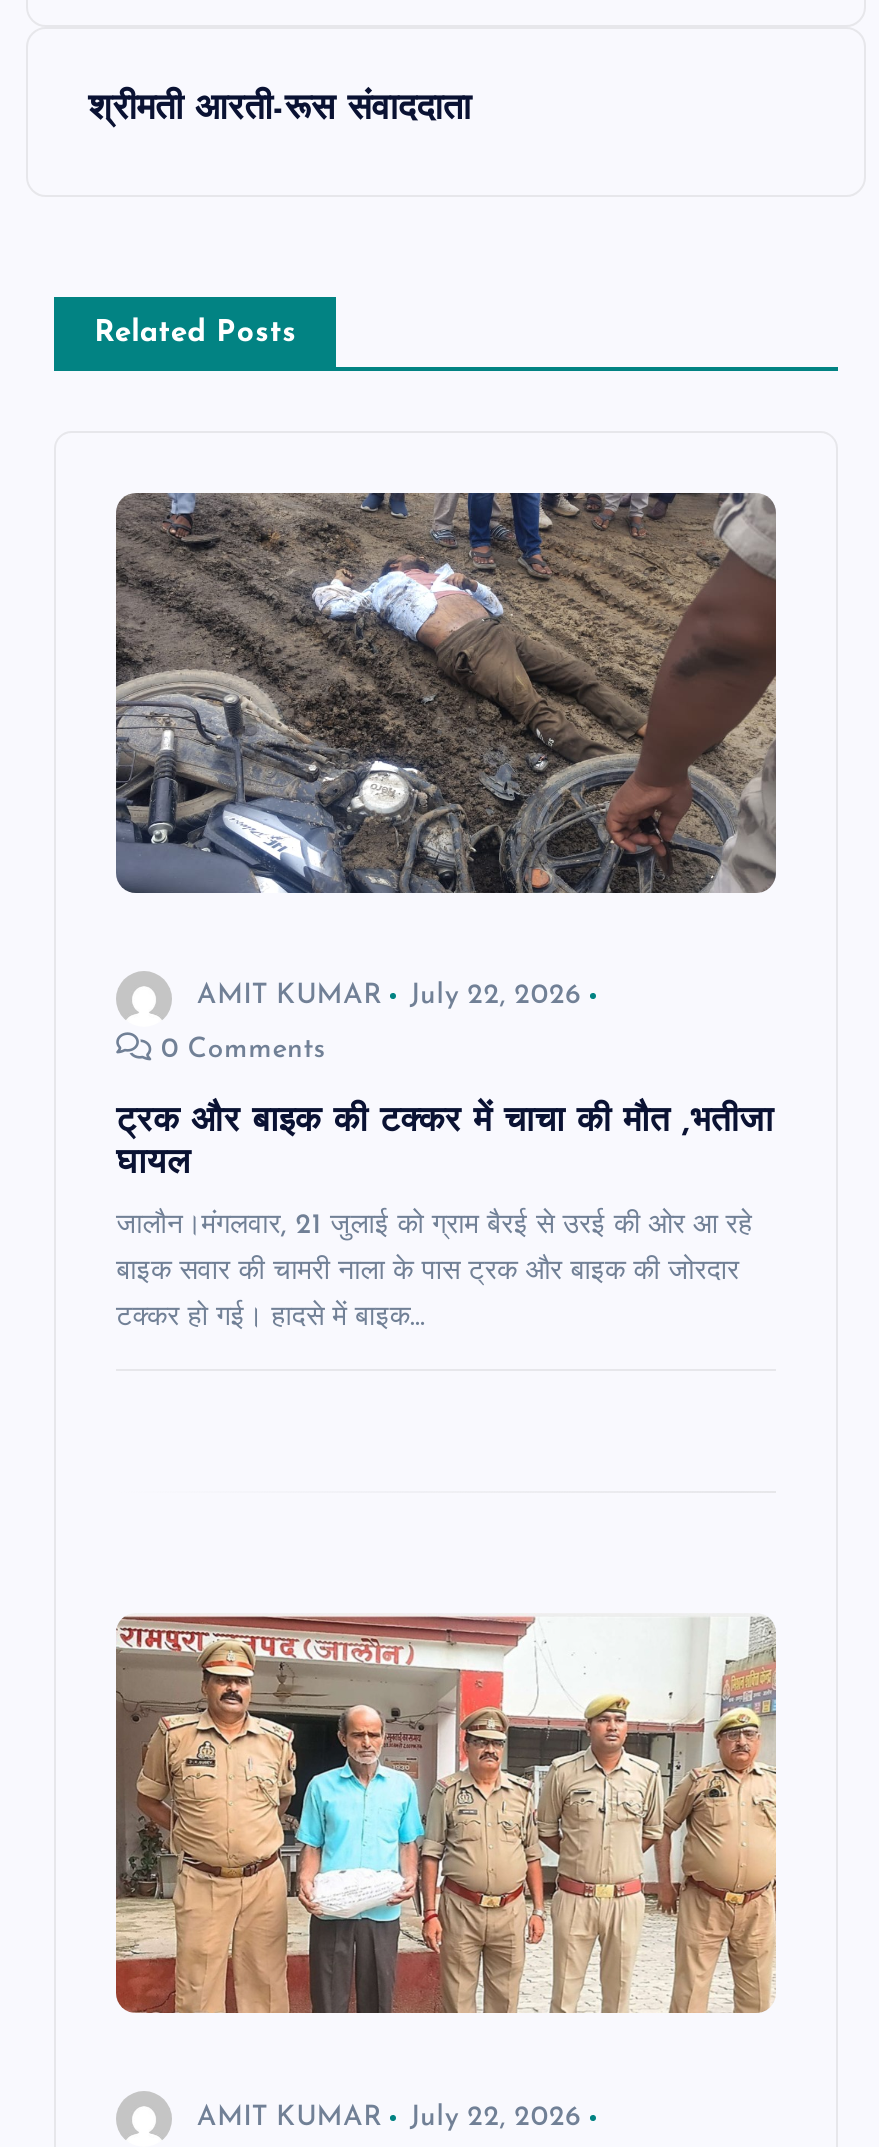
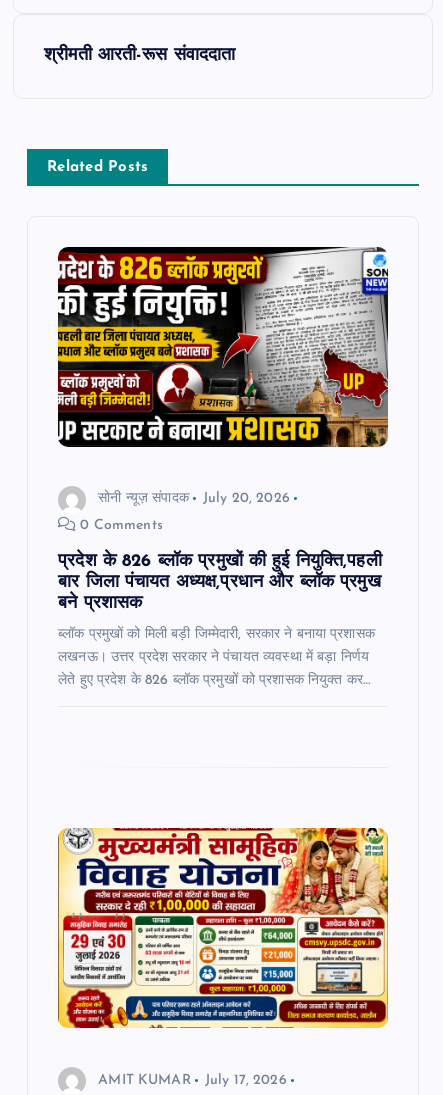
- [image]
+ [image]

- AMIT KUMAR
- July 22, 2026
+ सोनी न्यूज़ संपादक
+ July 20, 2026

- ट्रक और बाइक की टक्कर में चाचा की मौत ,भतीजा
- घायल
+ प्रदेश के 826 ब्लॉक प्रमुखों की हुई नियुक्ति,पहली
+ बार जिला पंचायत अध्यक्ष,प्रधान और ब्लॉक प्रमुख
+ बने प्रशासक

- जालौन।मंगलवार, 21 जुलाई को ग्राम बैरई से उरई की ओर आ रहे
+ ब्लॉक प्रमुखों को मिली बड़ी जिम्मेदारी, सरकार ने बनाया प्रशासक

- बाइक सवार की चामरी नाला के पास ट्रक और बाइक की जोरदार
+ लखनऊ। उत्तर प्रदेश सरकार ने पंचायत व्यवस्था में बड़ा निर्णय

- टक्कर हो गई। हादसे में बाइक…
+ लेते हुए प्रदेश के 826 ब्लॉक प्रमुखों को प्रशासक नियुक्त कर…

- [image]
+ [image]

- AMIT KUMAR July 22, 2026
+ AMIT KUMAR July 17, 2026
